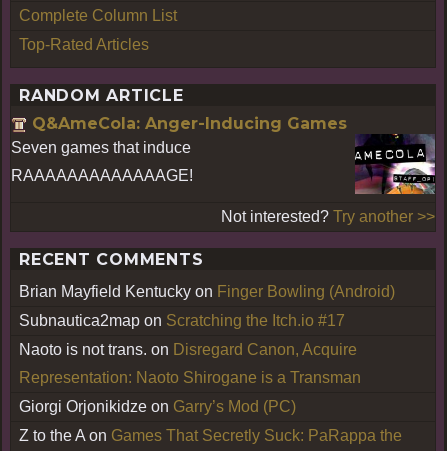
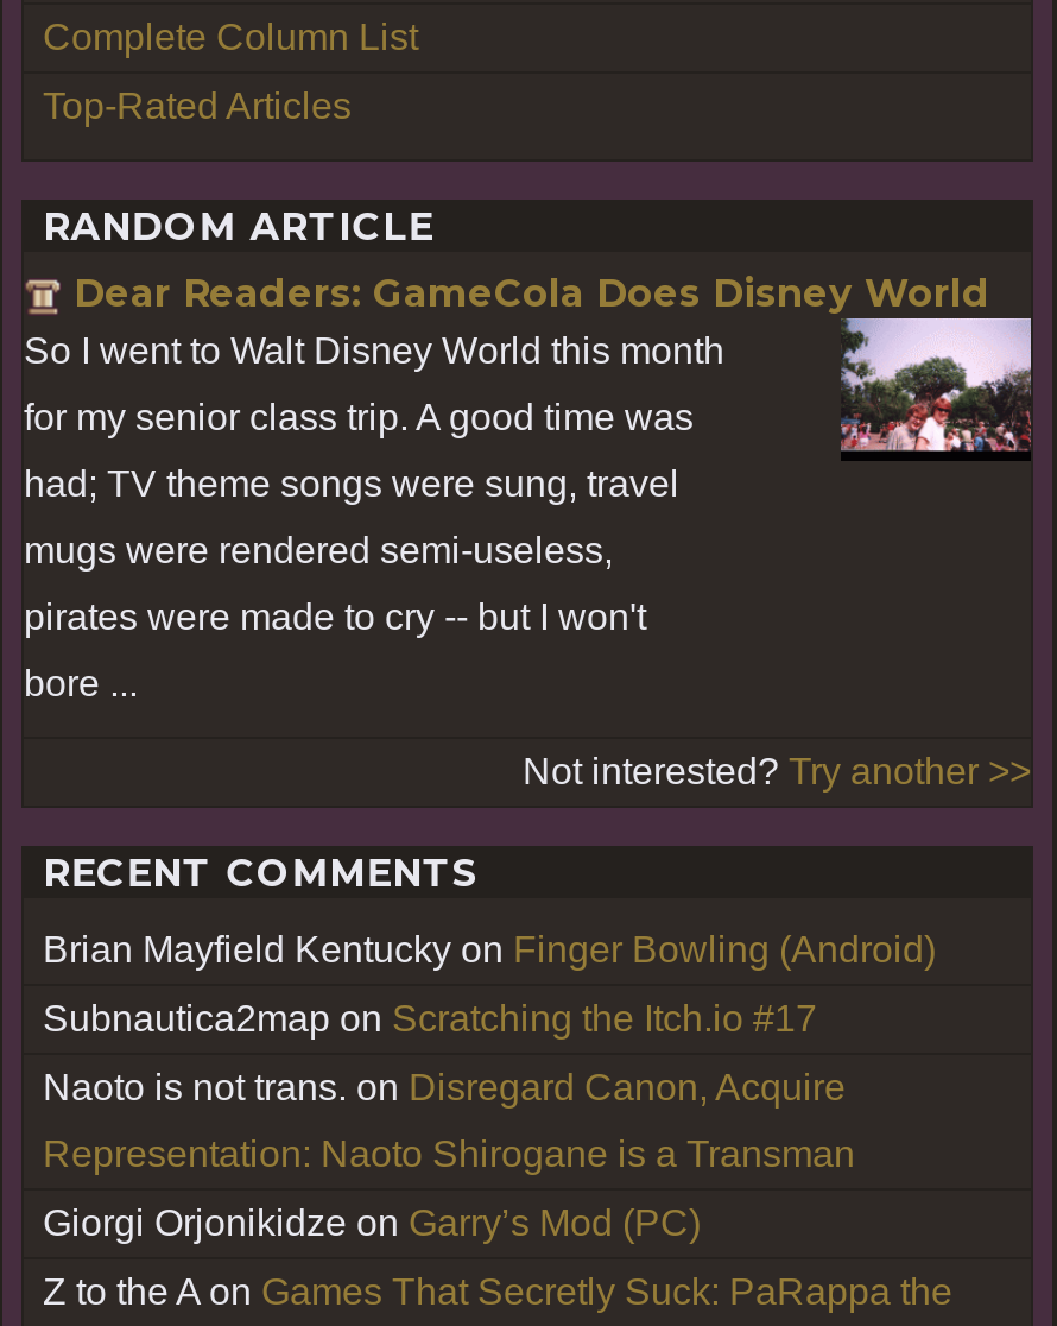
- [image]
- Q&AmeCola: Anger-Inducing Games
- Seven games that induce
- RAAAAAAAAAAAAAGE!
+ [image]
+ Dear Readers: GameCola Does Disney World
+ So I went to Walt Disney World this month
+ for my senior class trip. A good time was
+ had; TV theme songs were sung, travel
+ mugs were rendered semi-useless,
+ pirates were made to cry -- but I won't
+ bore ...
